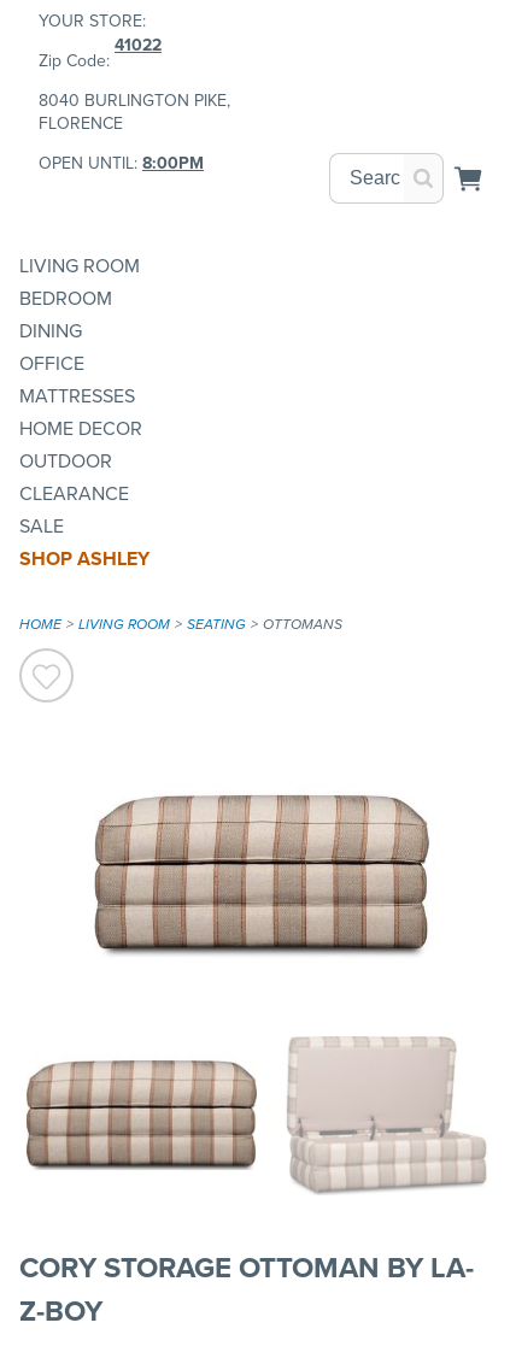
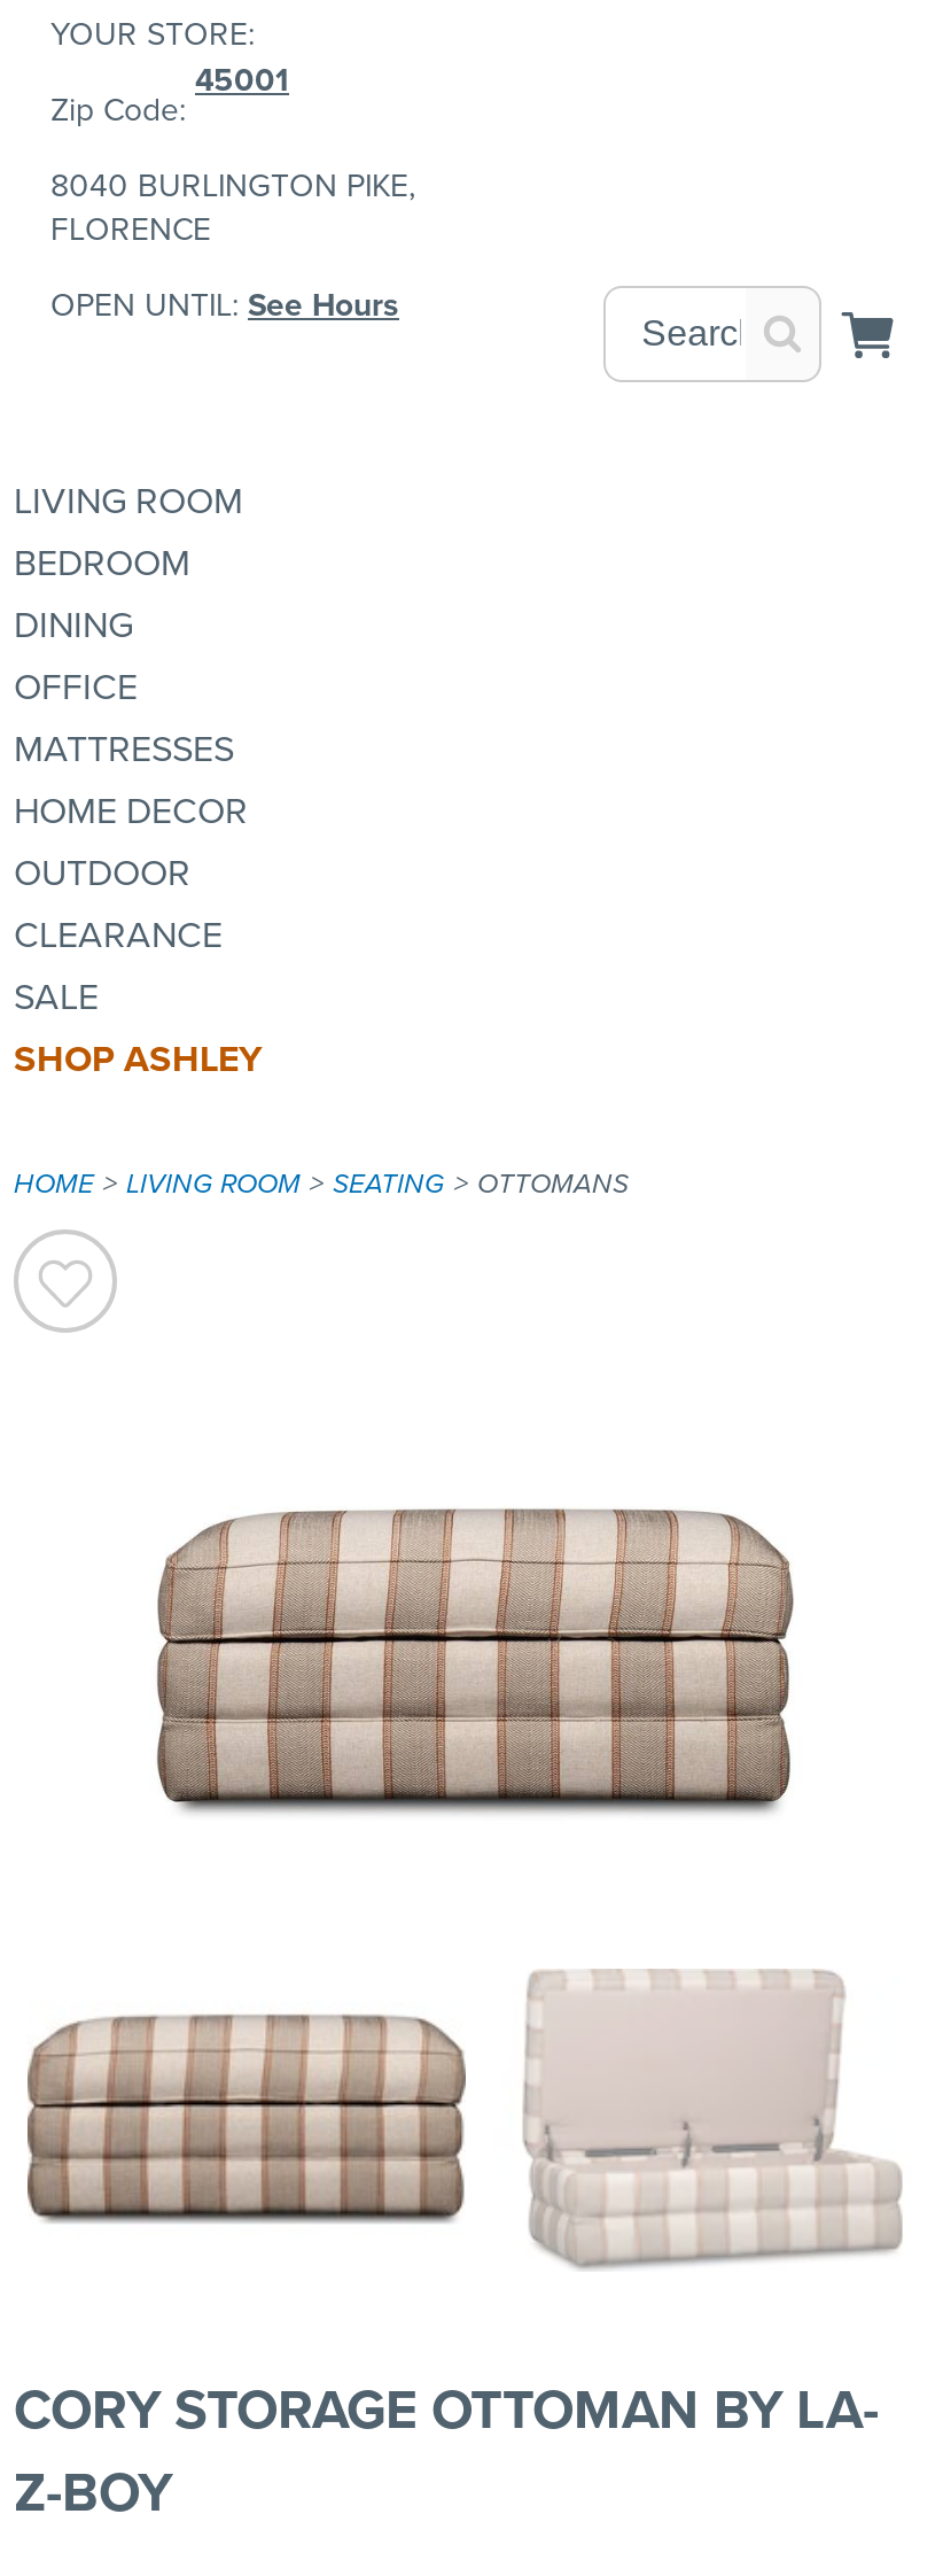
- 41022
+ 45001

- OPEN UNTIL: 8:00PM
+ OPEN UNTIL: See Hours
